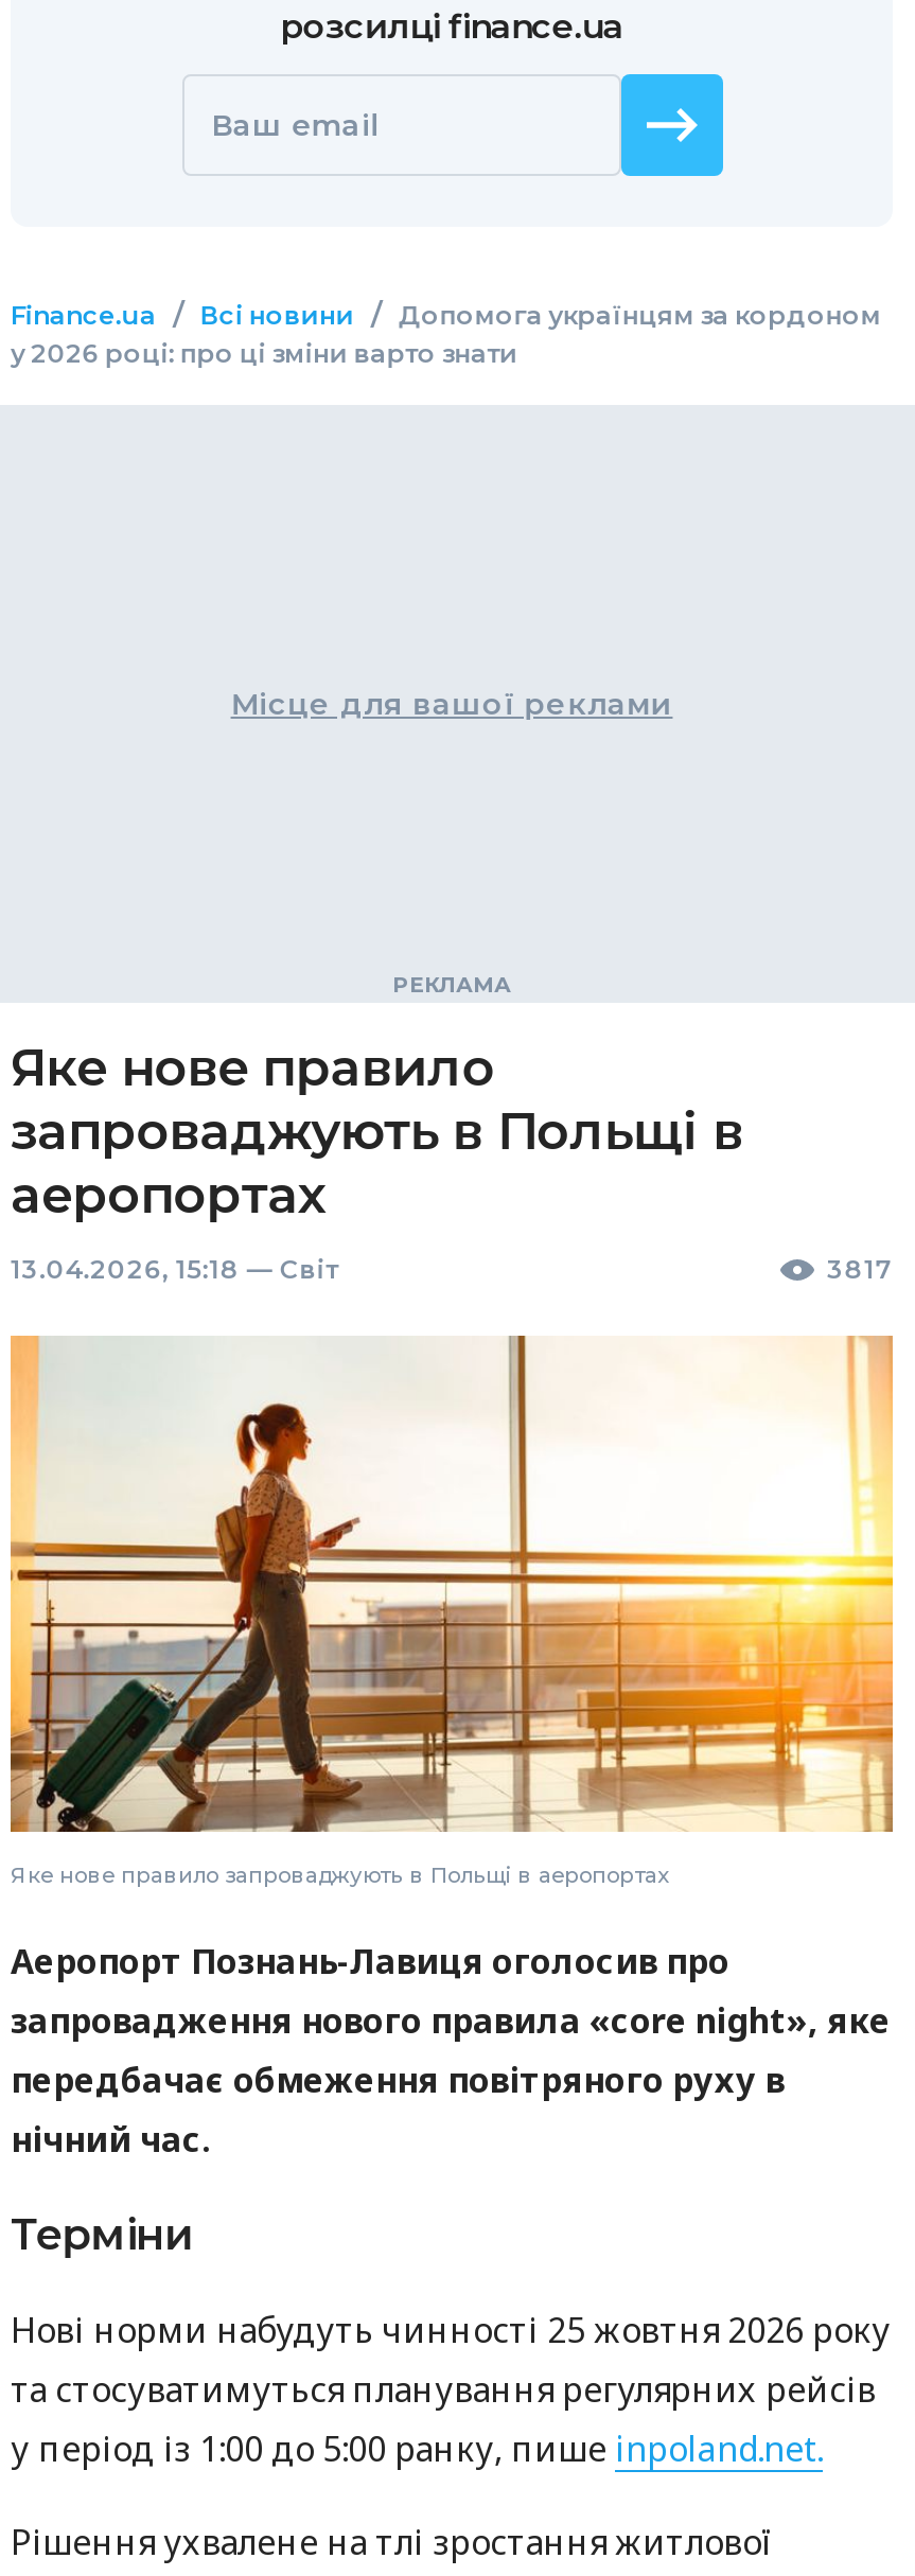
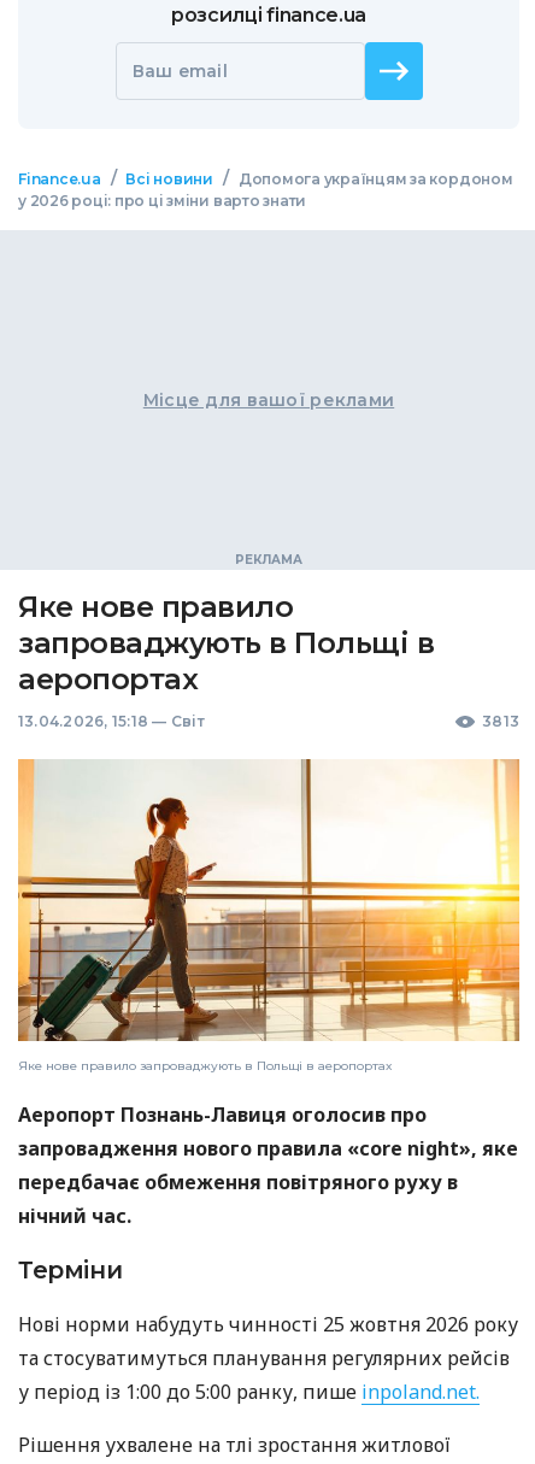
- 3817
+ 3813
